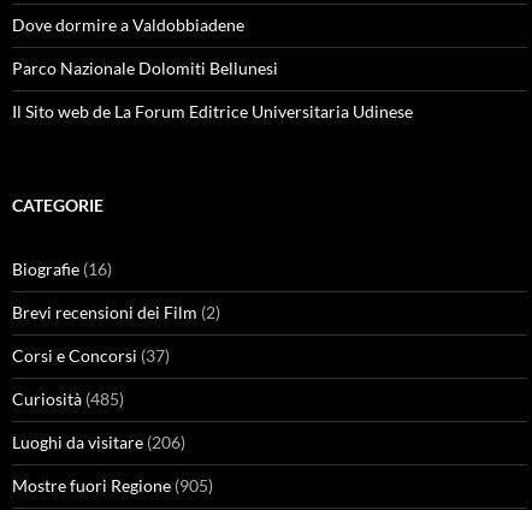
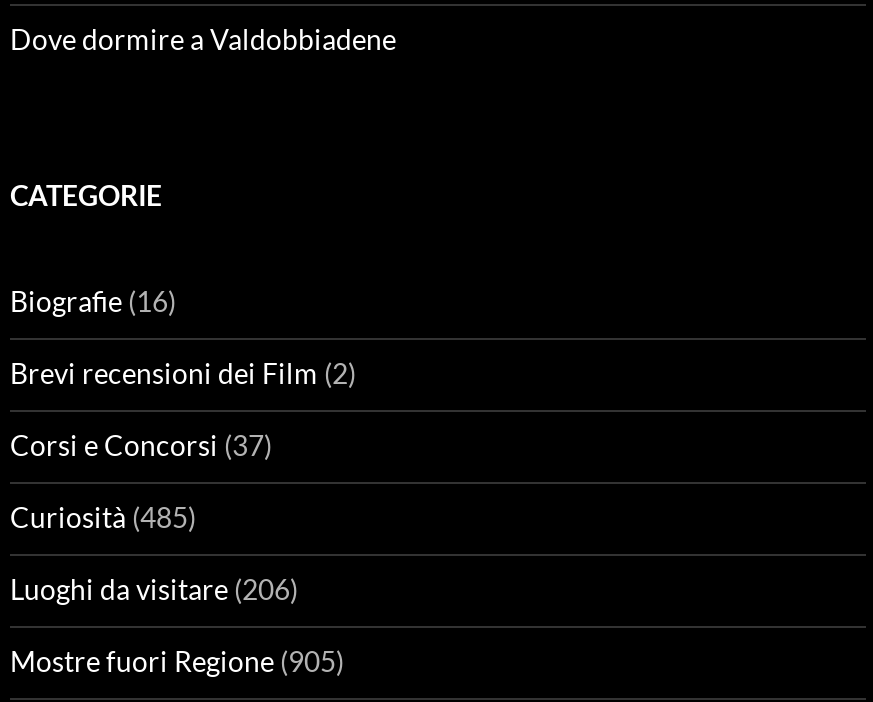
- Parco Nazionale Dolomiti Bellunesi
- Il Sito web de La Forum Editrice Universitaria Udinese
